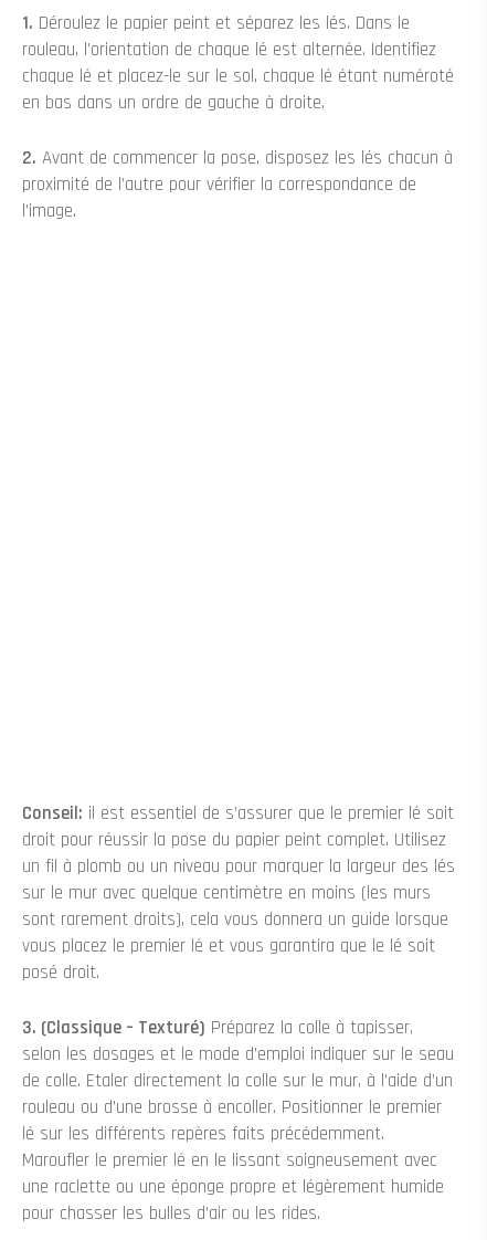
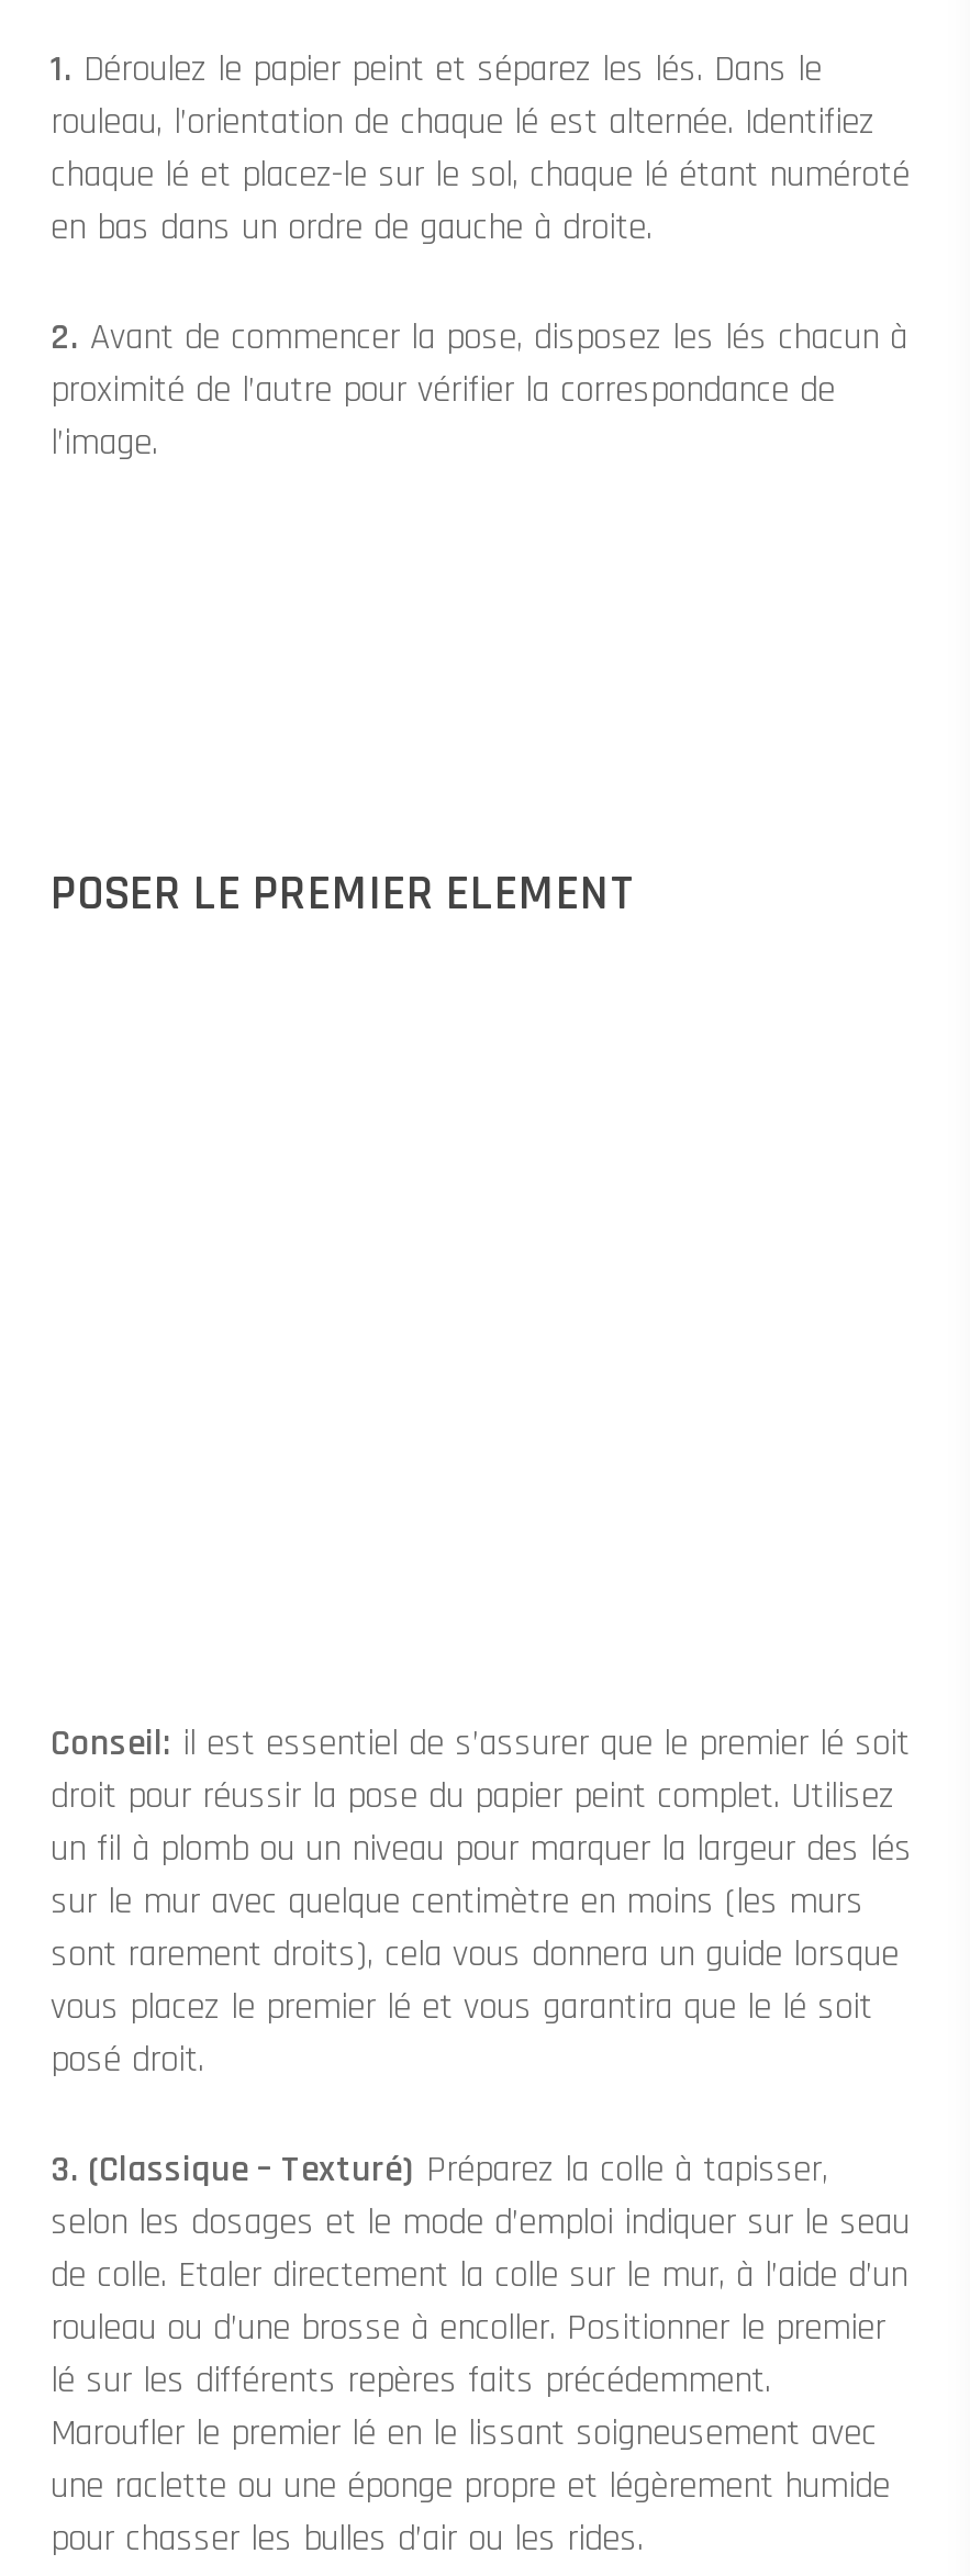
+ POSER LE PREMIER ELEMENT
